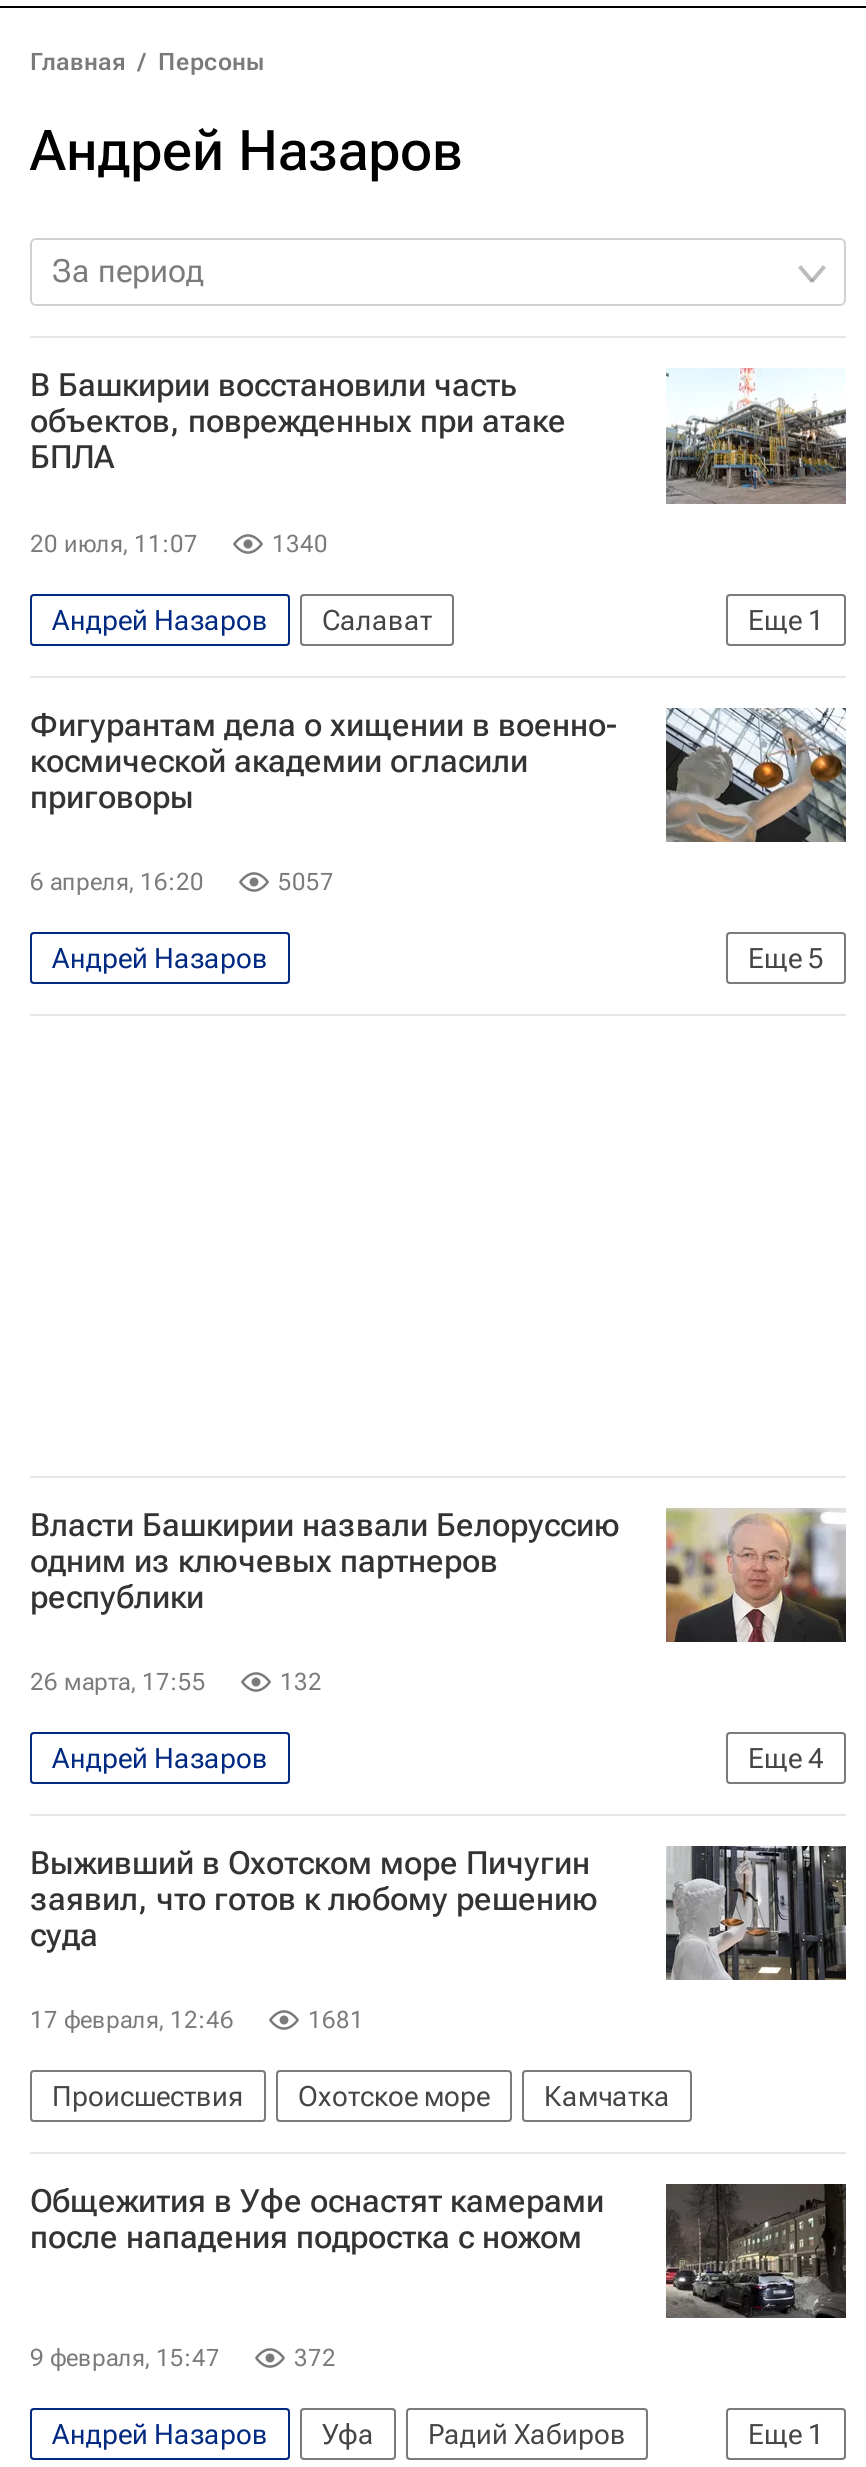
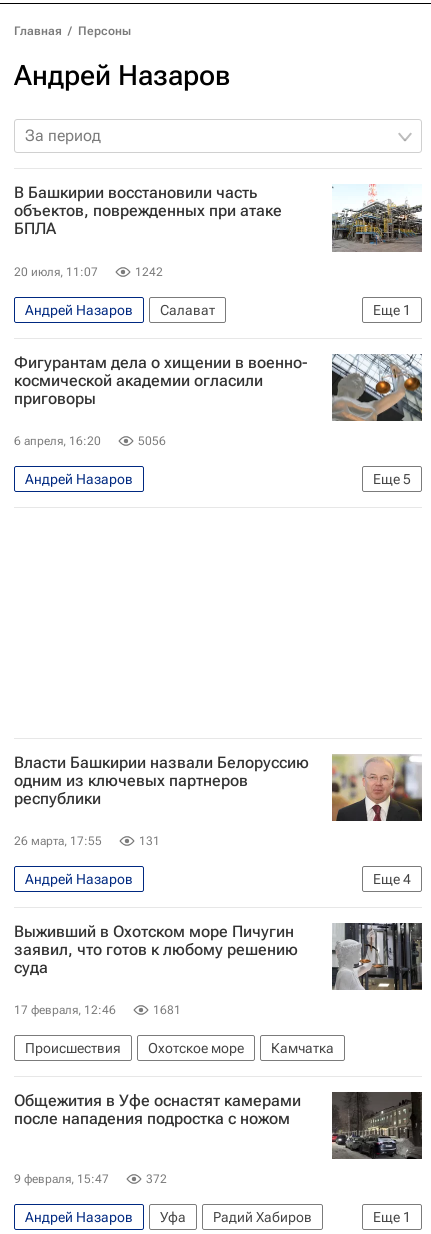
- 1340
+ 1242

- 5057
+ 5056

- 132
+ 131
